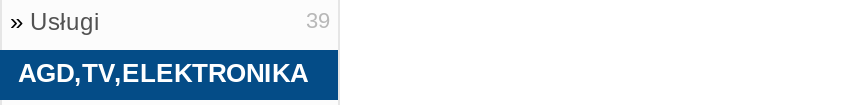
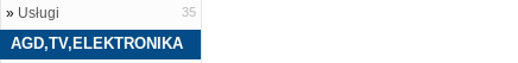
- 39
+ 35
